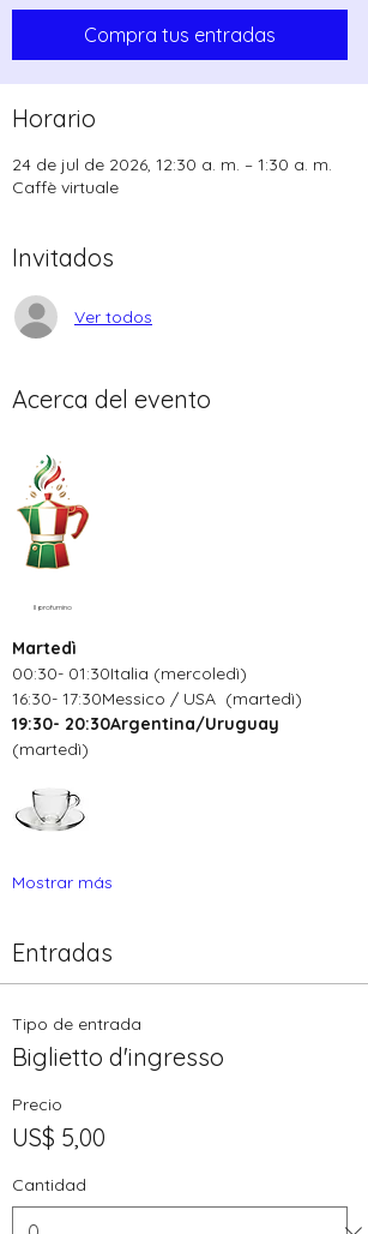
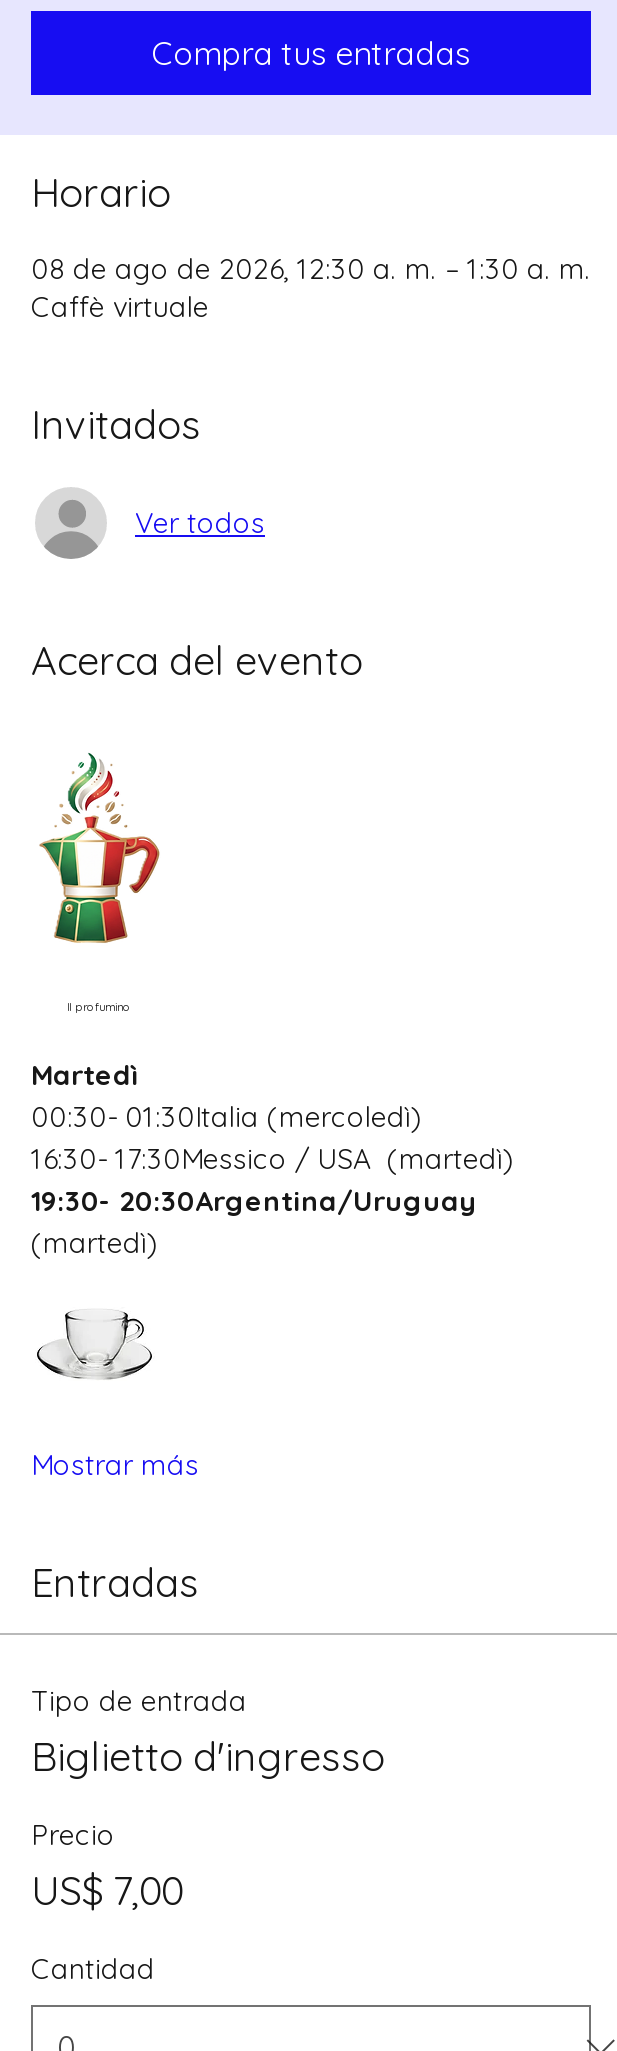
- 24 de jul de 2026, 12:30 a. m. – 1:30 a. m.
+ 08 de ago de 2026, 12:30 a. m. – 1:30 a. m.

- US$ 5,00
+ US$ 7,00
